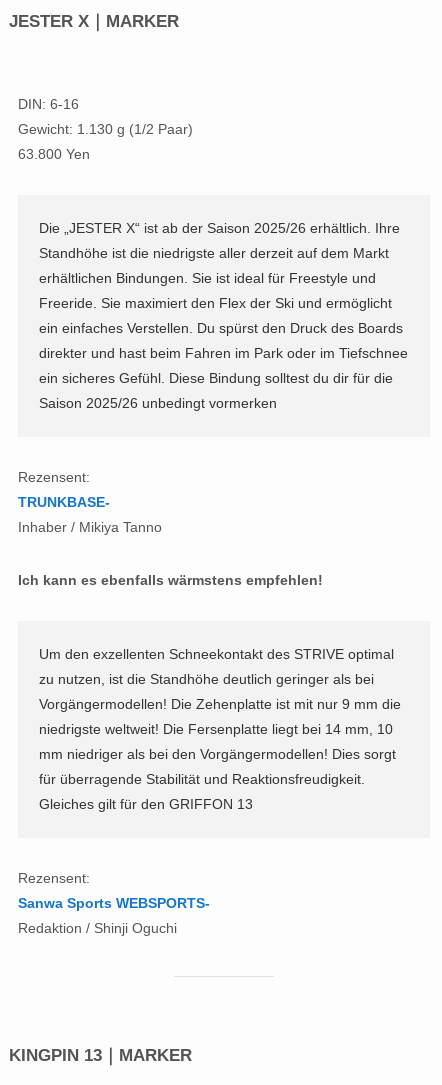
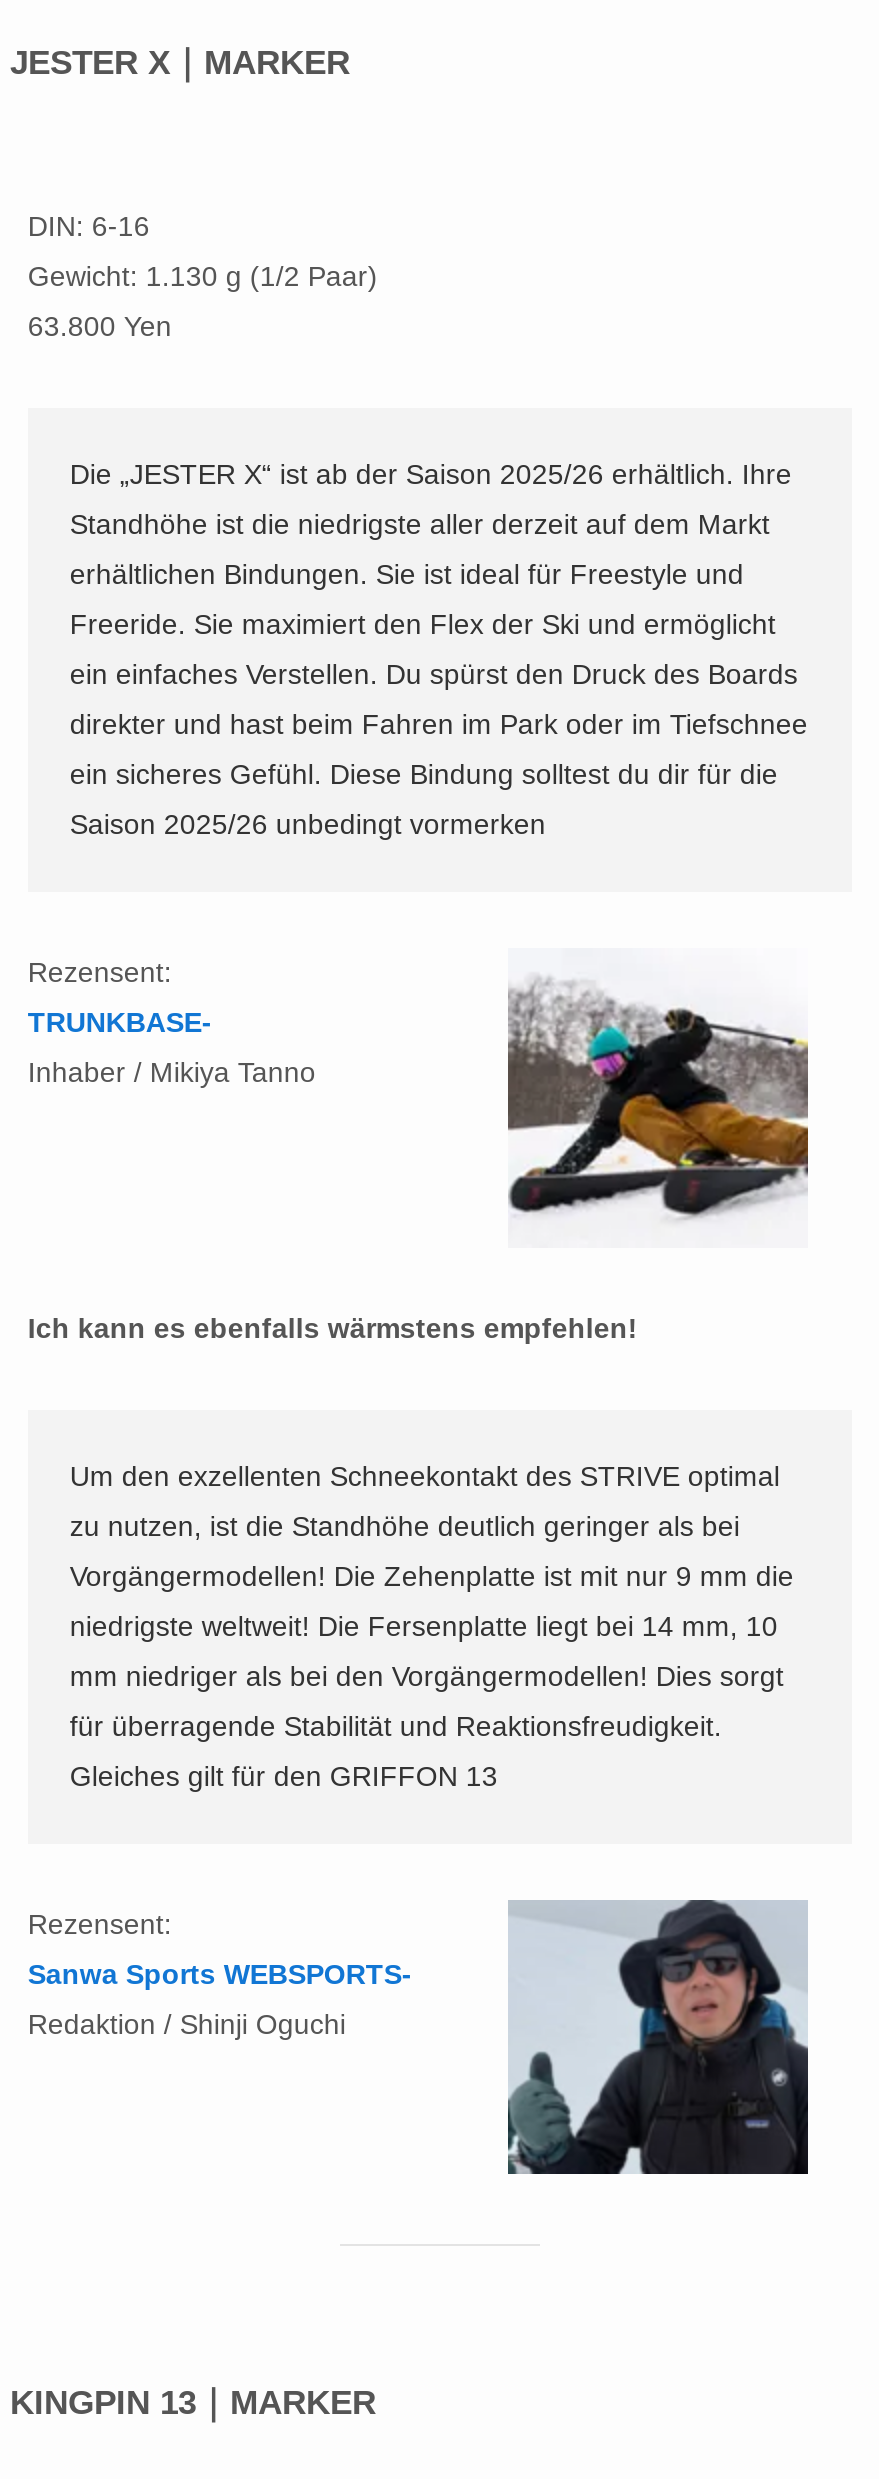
+ [image]

+ [image]
